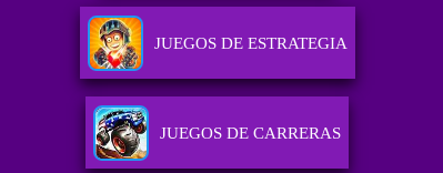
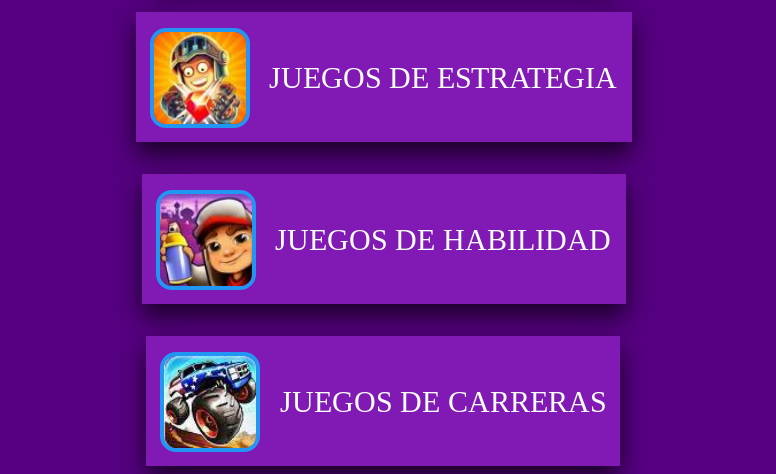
+ [image]
+ JUEGOS DE HABILIDAD
